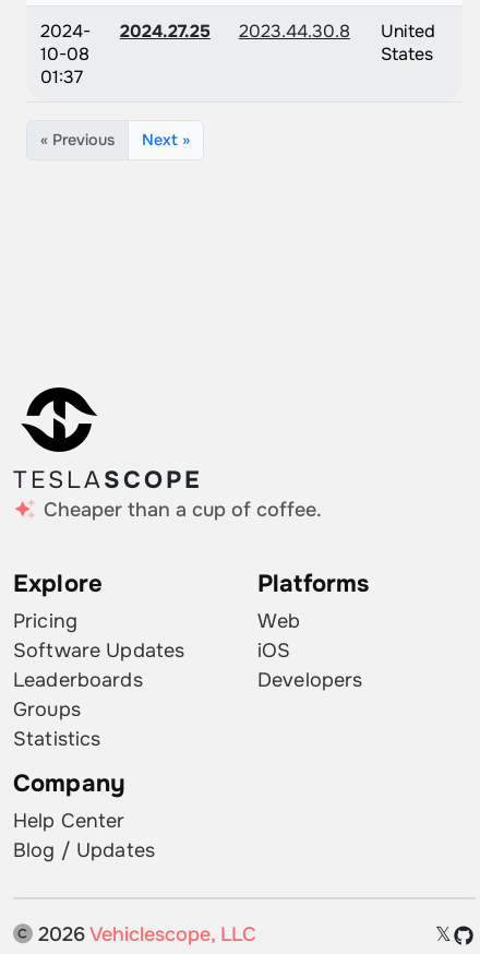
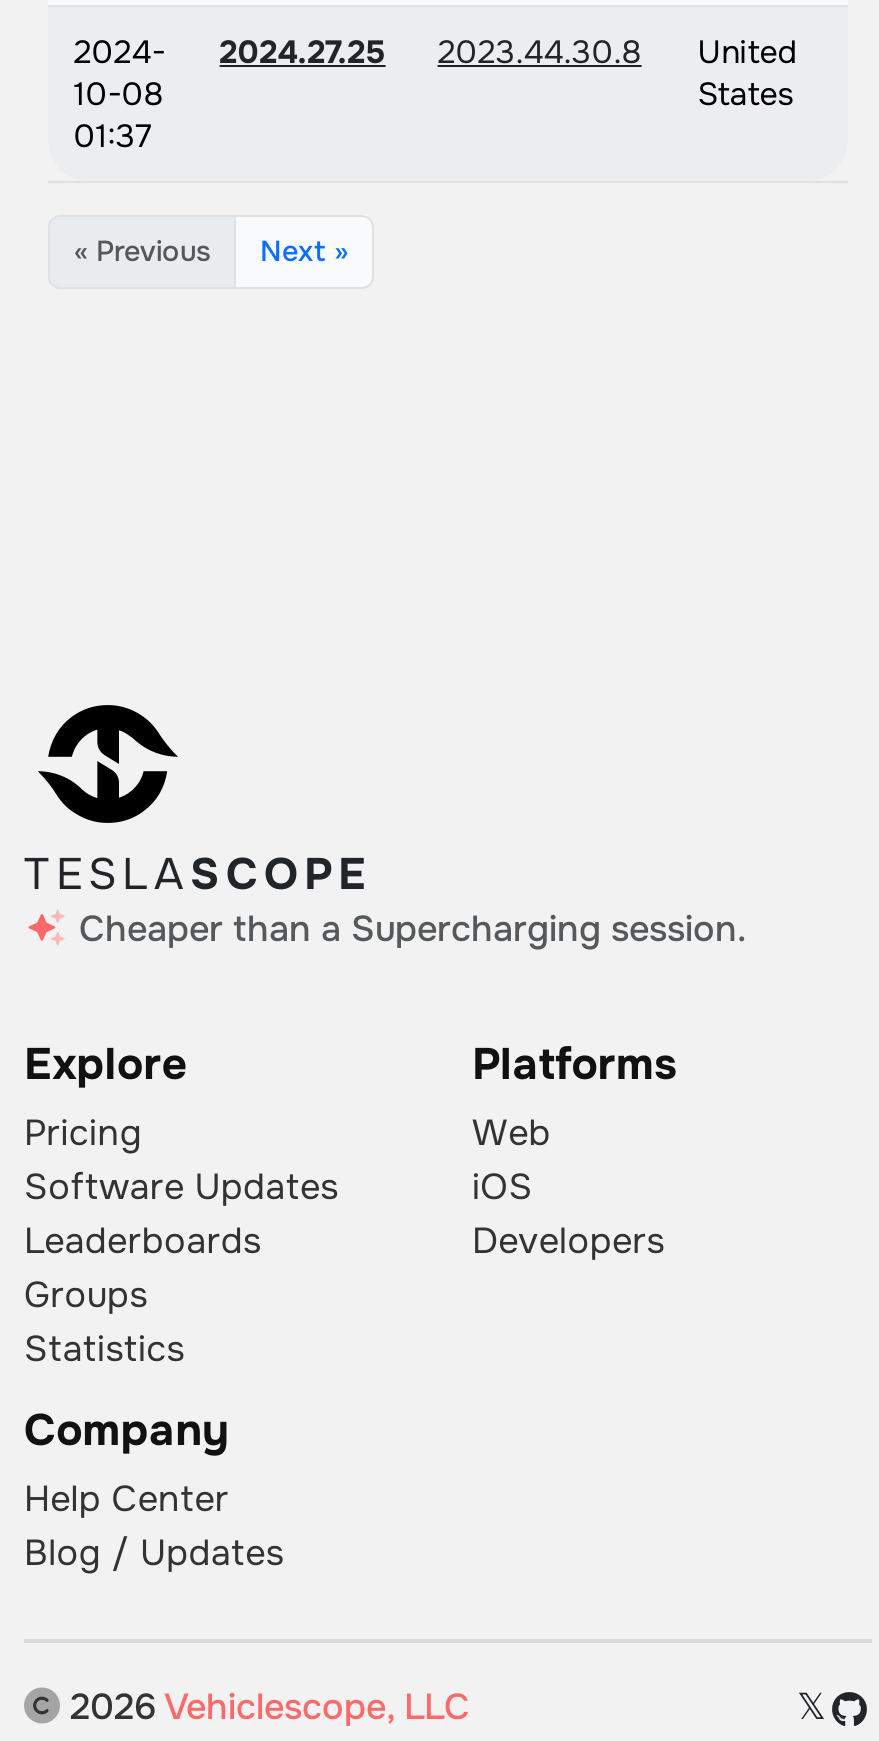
- Cheaper than a cup of coffee.
+ Cheaper than a Supercharging session.
